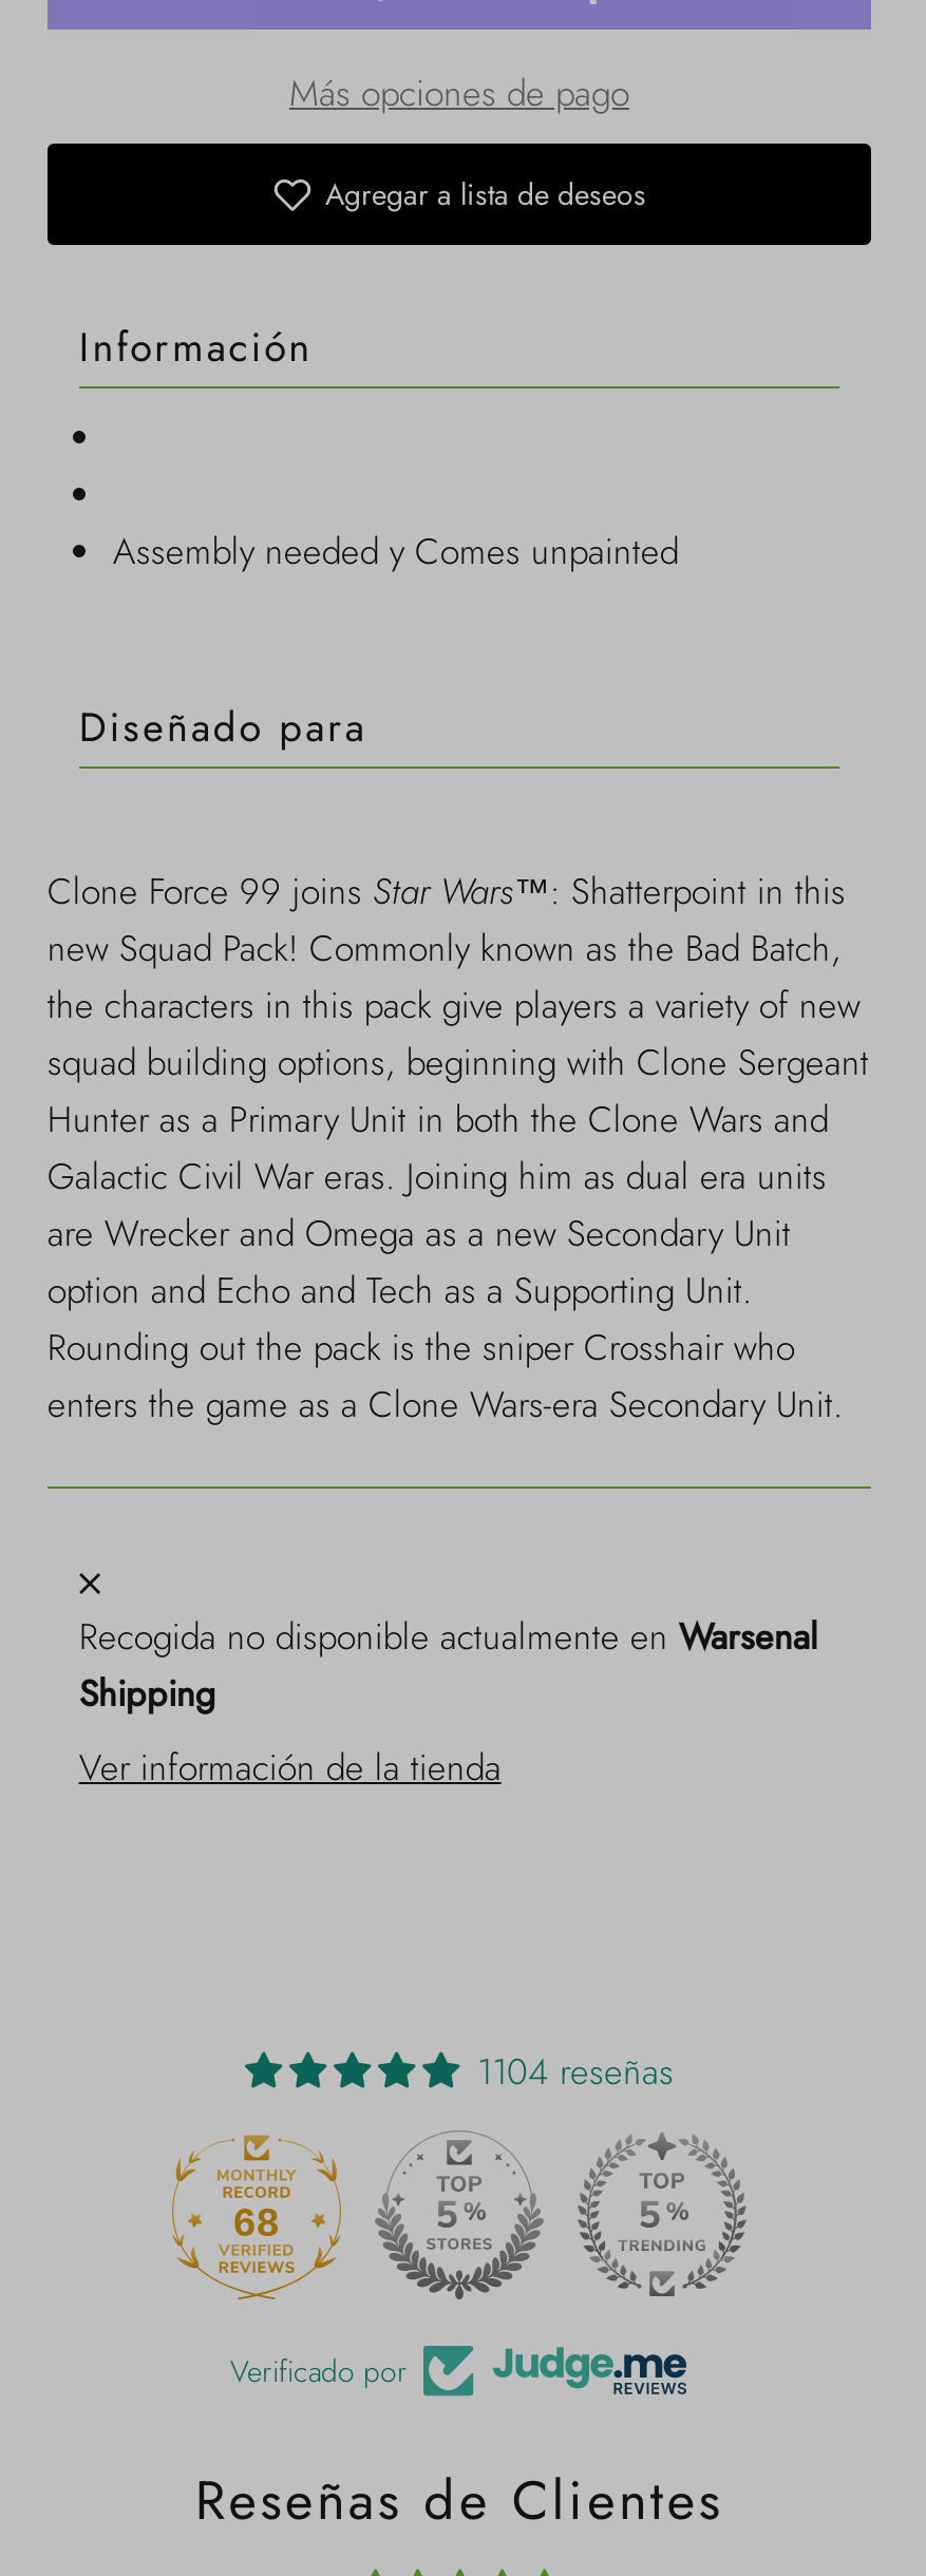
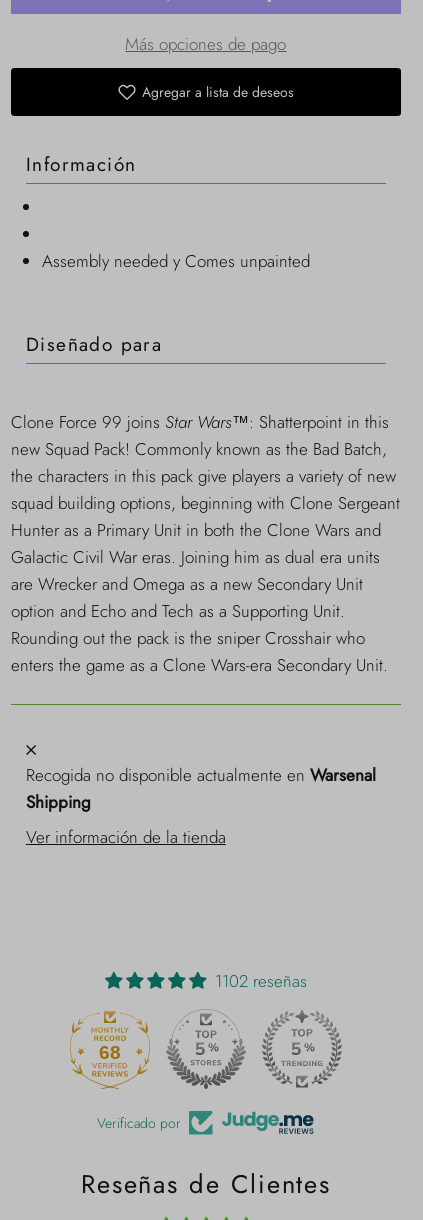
- 1104 reseñas
+ 1102 reseñas
